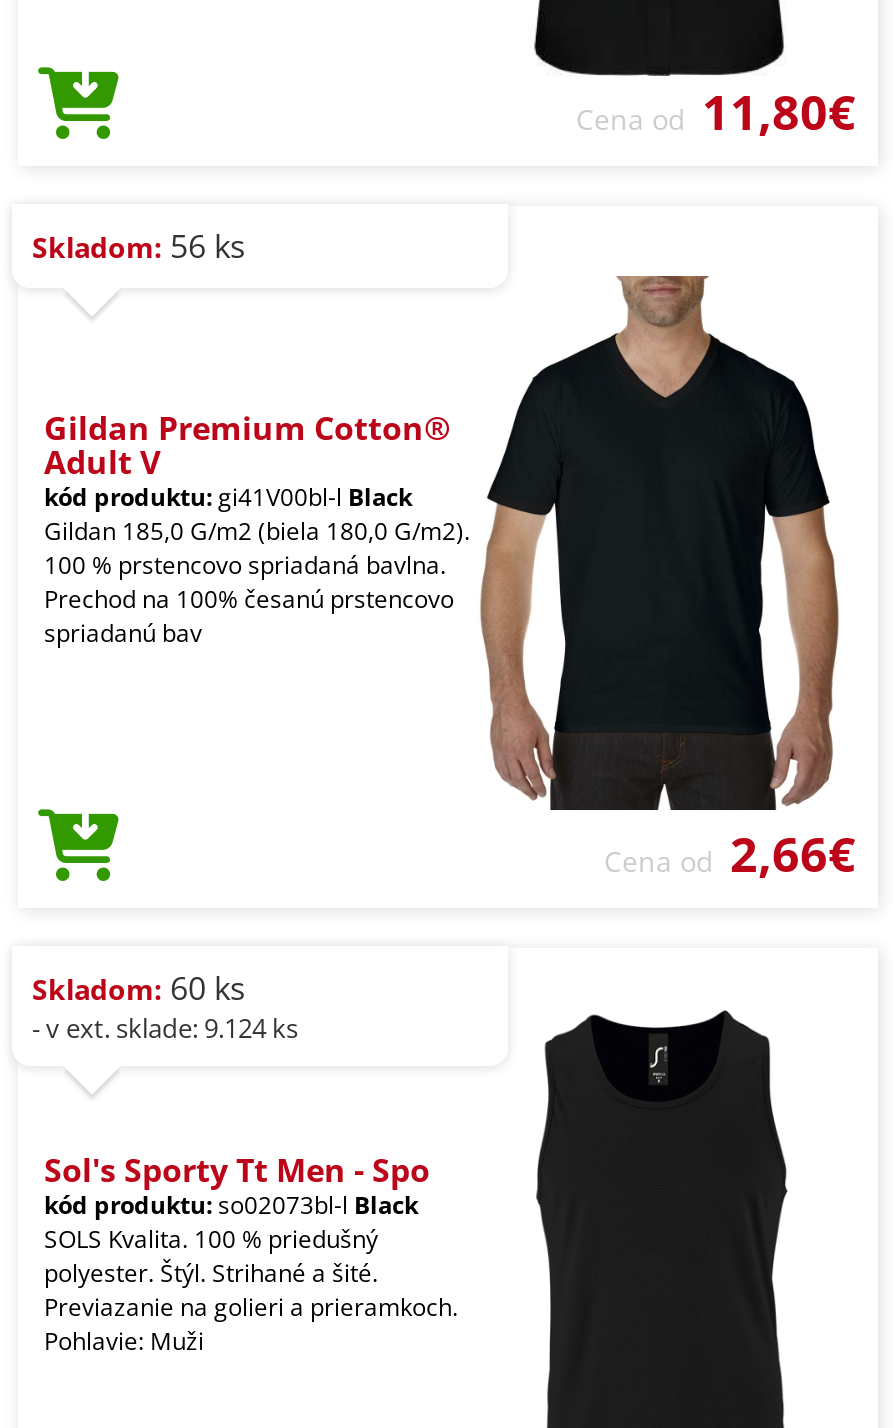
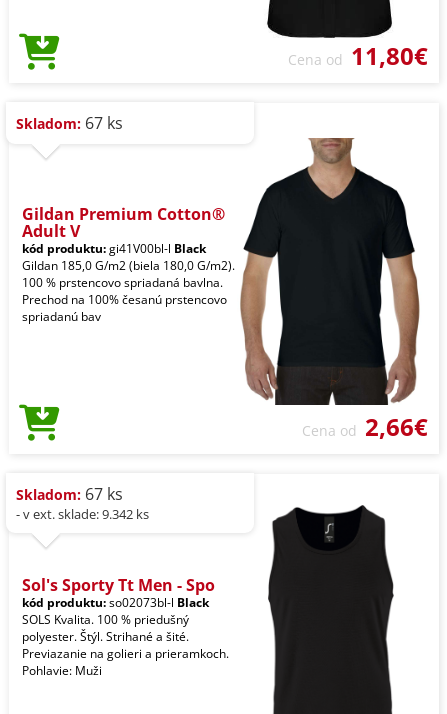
- Skladom: 56 ks
+ Skladom: 67 ks

- Skladom: 60 ks
+ Skladom: 67 ks

- - v ext. sklade: 9.124 ks
+ - v ext. sklade: 9.342 ks
